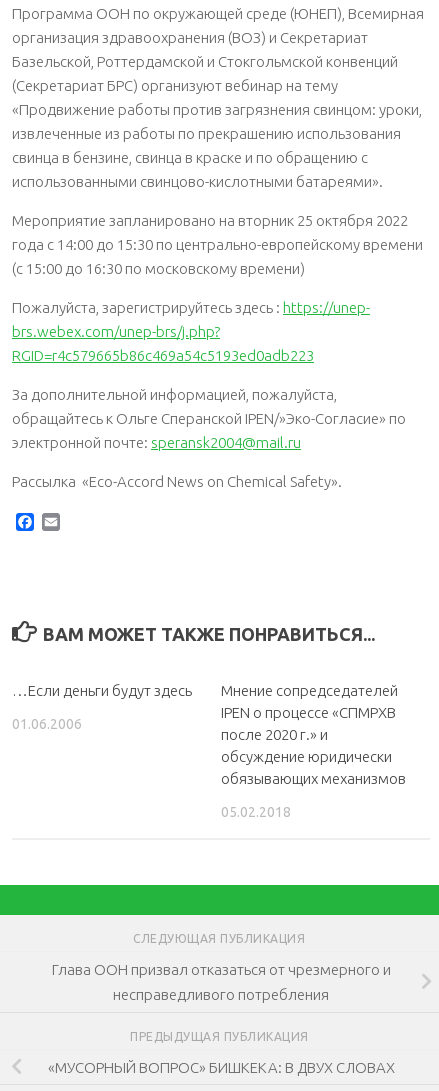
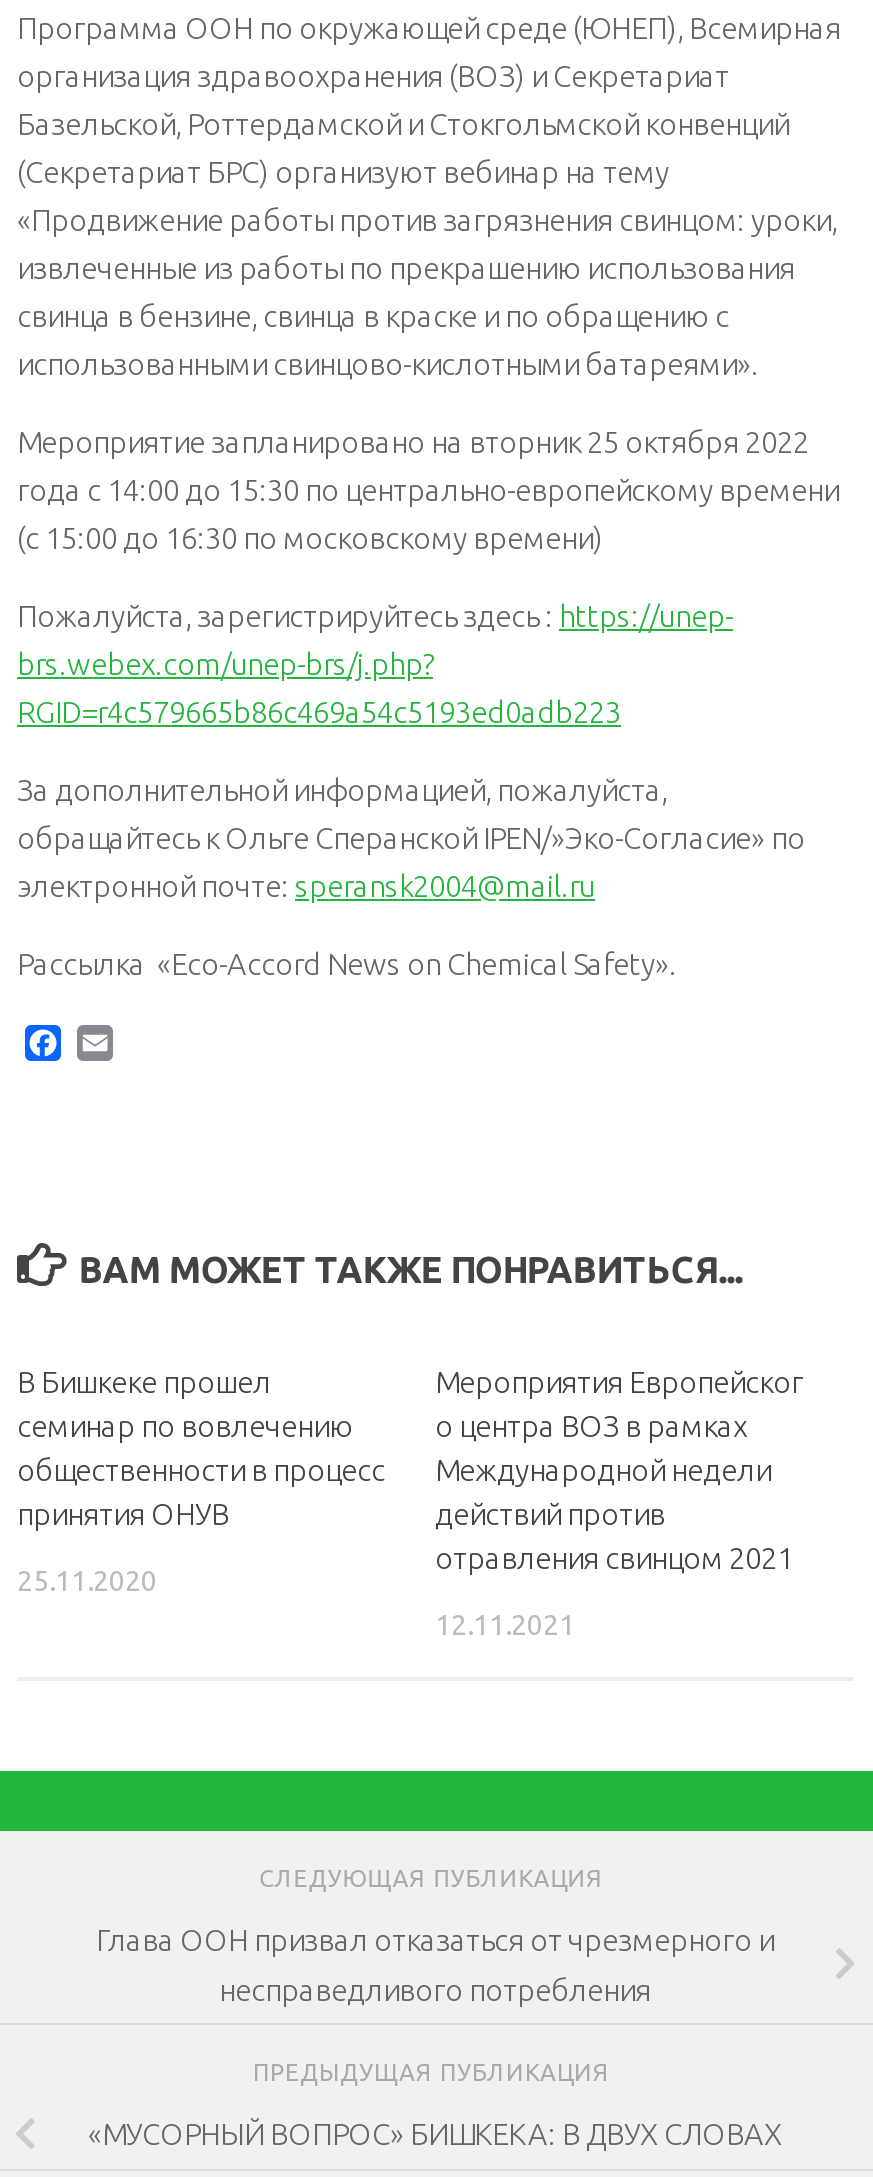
- …Если деньги будут здесь
+ В Бишкеке прошел
+ семинар по вовлечению
+ общественности в процесс
+ принятия ОНУВ

- Мнение сопредседателей
- IPEN о процессе «СПМРХВ
- после 2020 г.» и
- обсуждение юридически
- обязывающих механизмов
+ Мероприятия Европейског
+ о центра ВОЗ в рамках
+ Международной недели
+ действий против
+ отравления свинцом 2021

- 01.06.2006
+ 25.11.2020

- 05.02.2018
+ 12.11.2021
